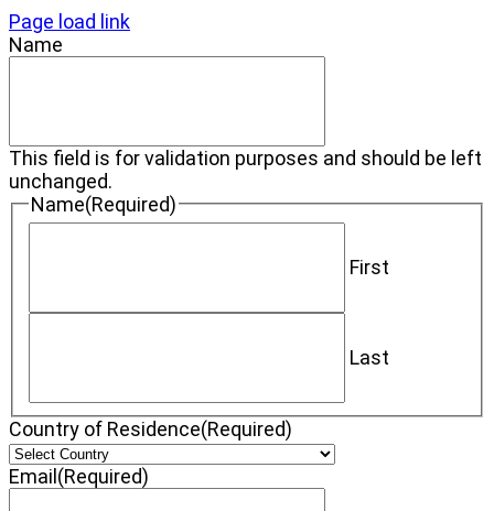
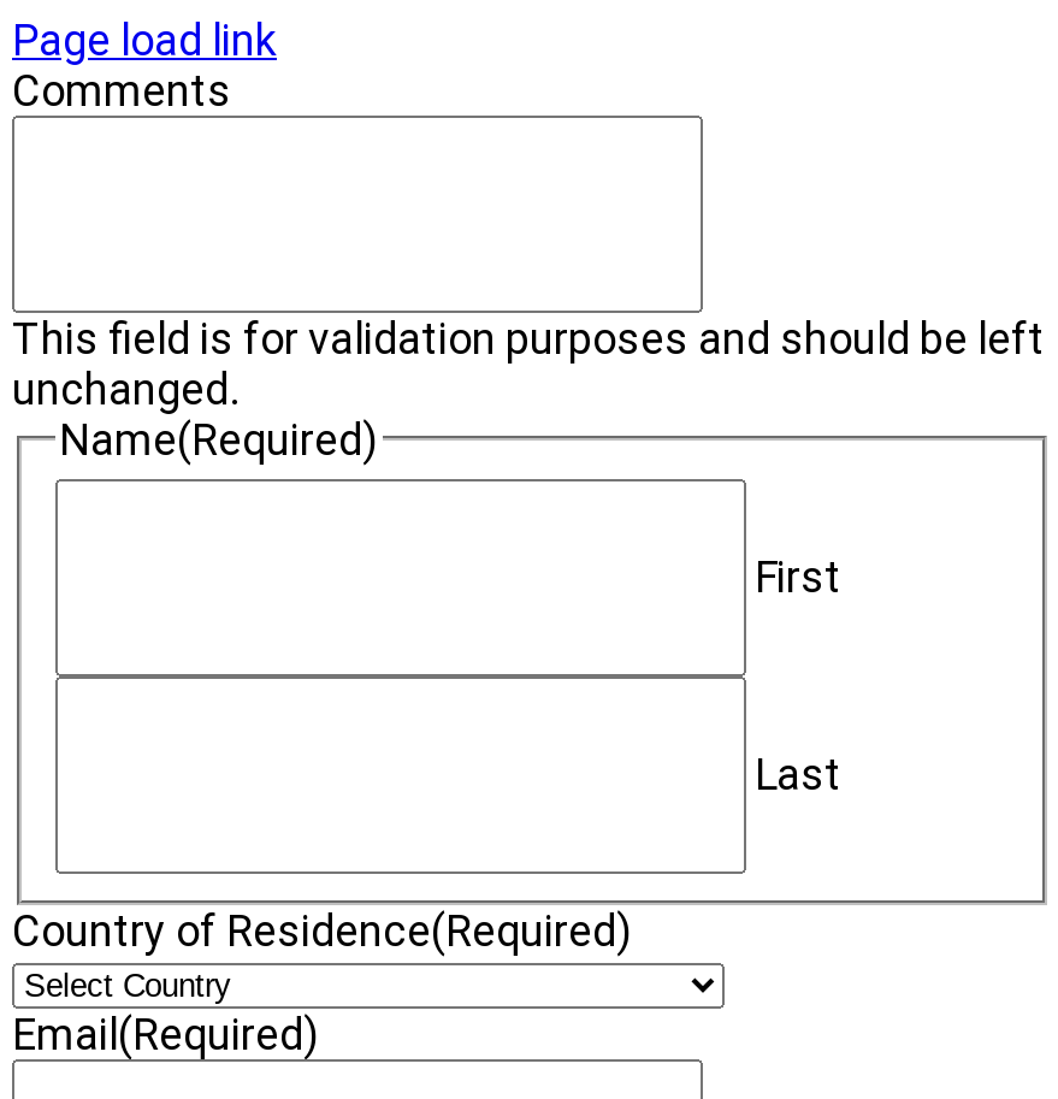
- Name
+ Comments
